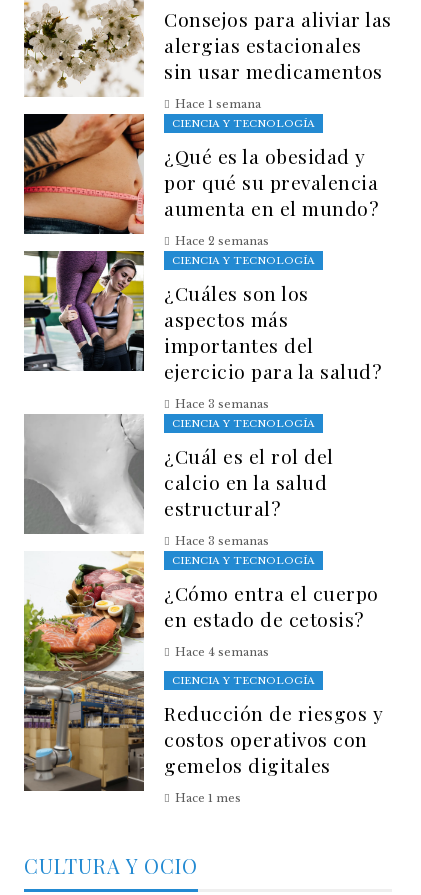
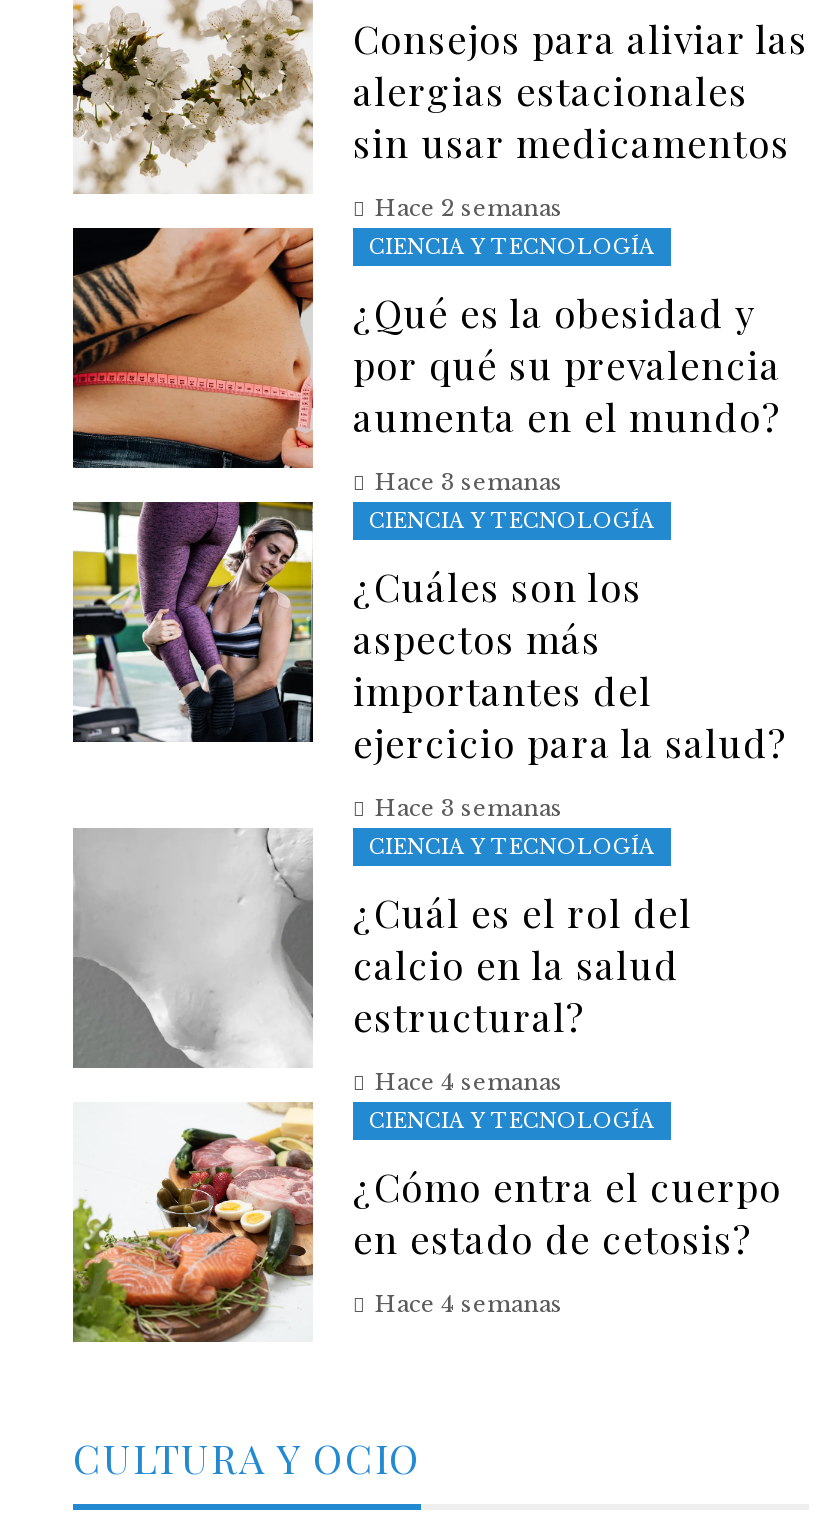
- Hace 1 semana
+ Hace 2 semanas

- Hace 2 semanas
+ Hace 3 semanas

- Hace 3 semanas
+ Hace 4 semanas

- [image]
- CIENCIA Y TECNOLOGÍA
- Reducción de riesgos y
- costos operativos con
- gemelos digitales
- Hace 1 mes
